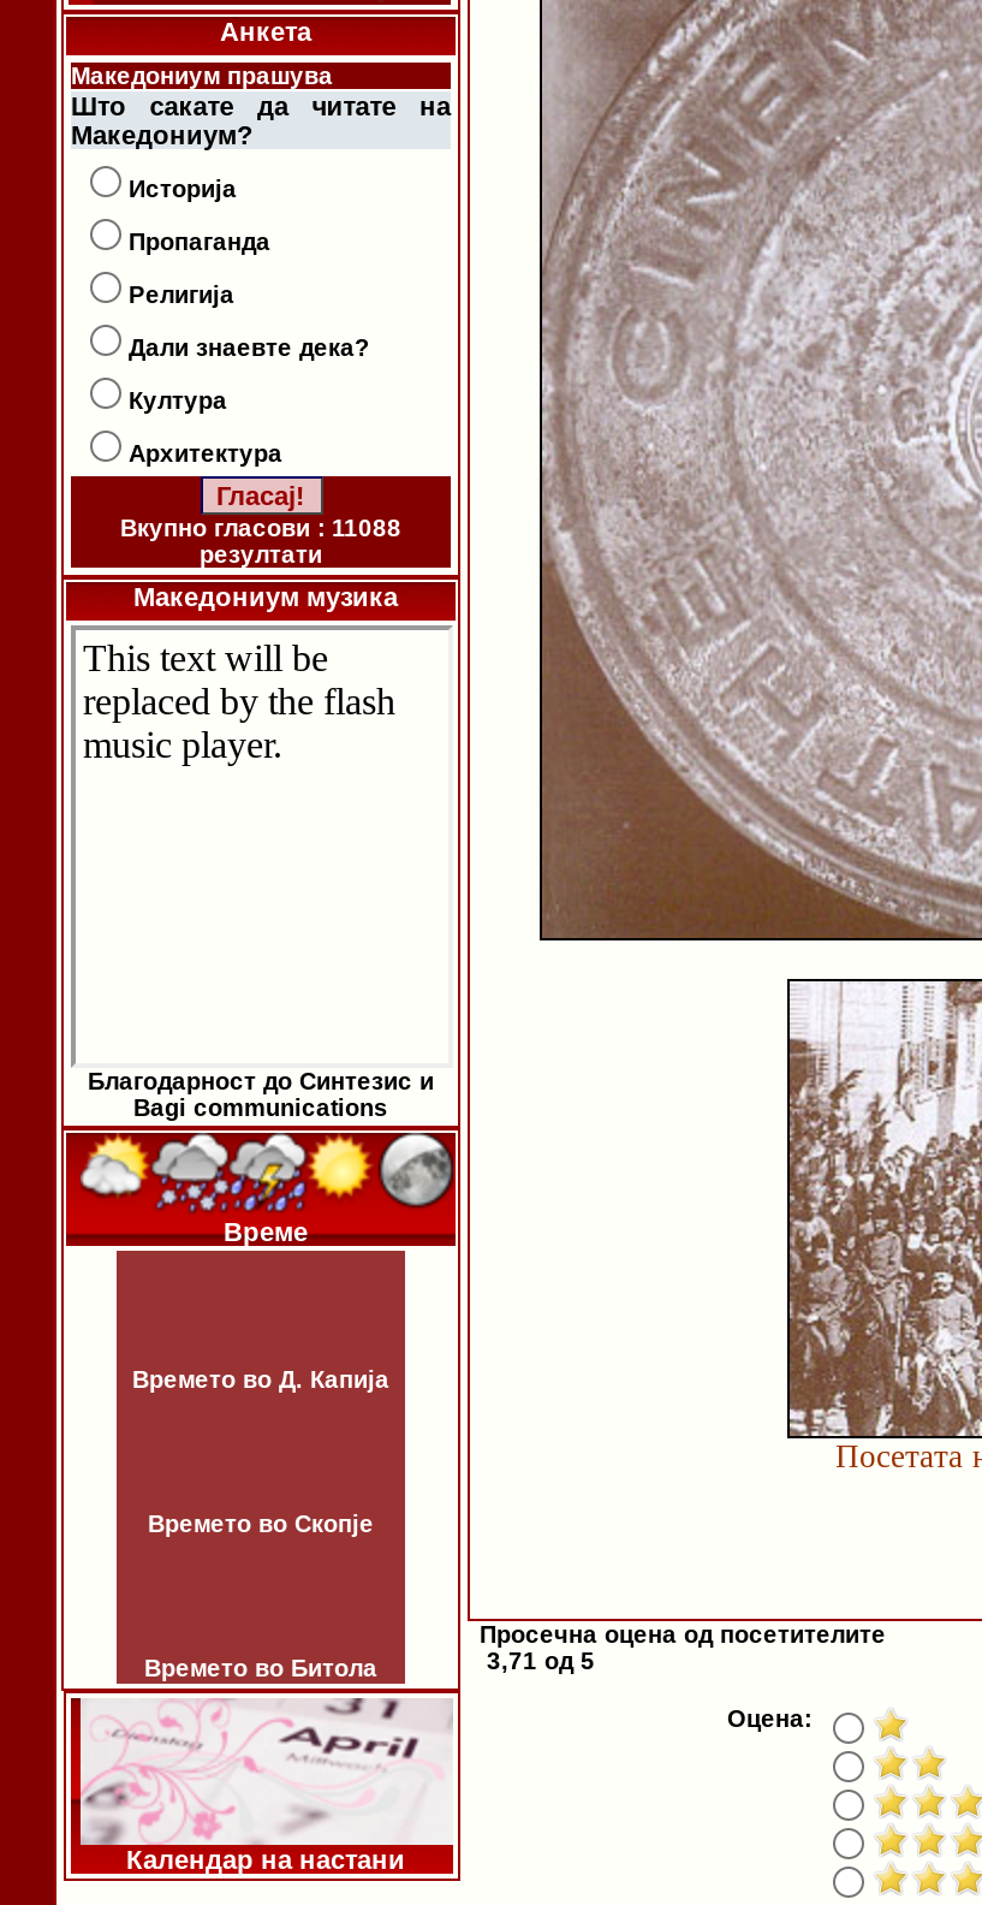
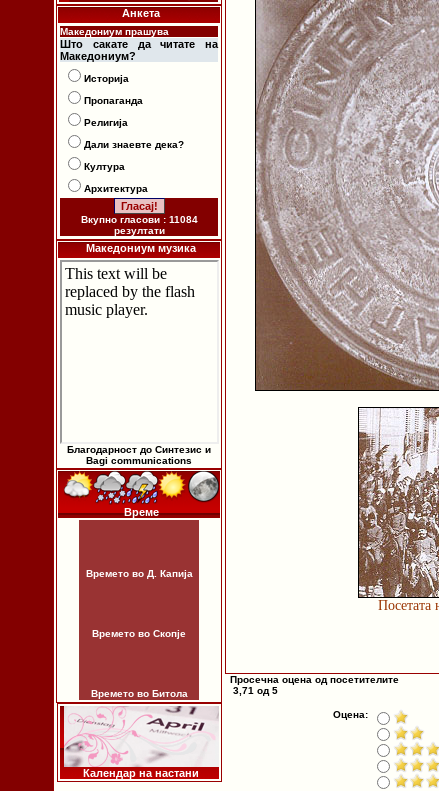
- Вкупно гласови : 11088
+ Вкупно гласови : 11084
